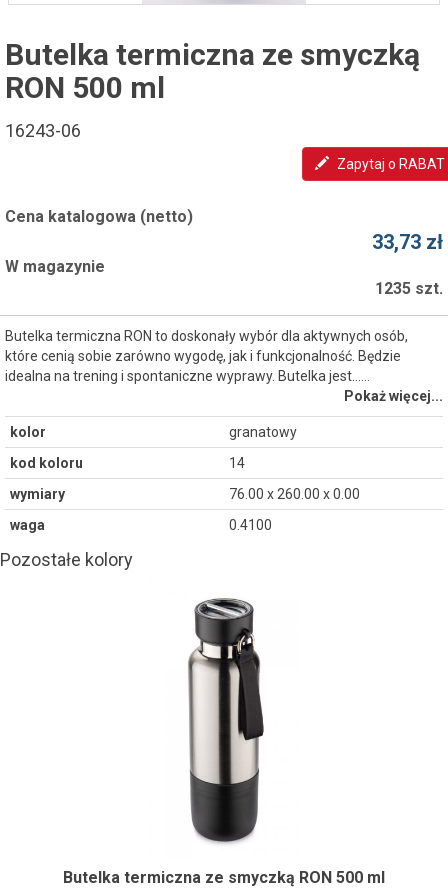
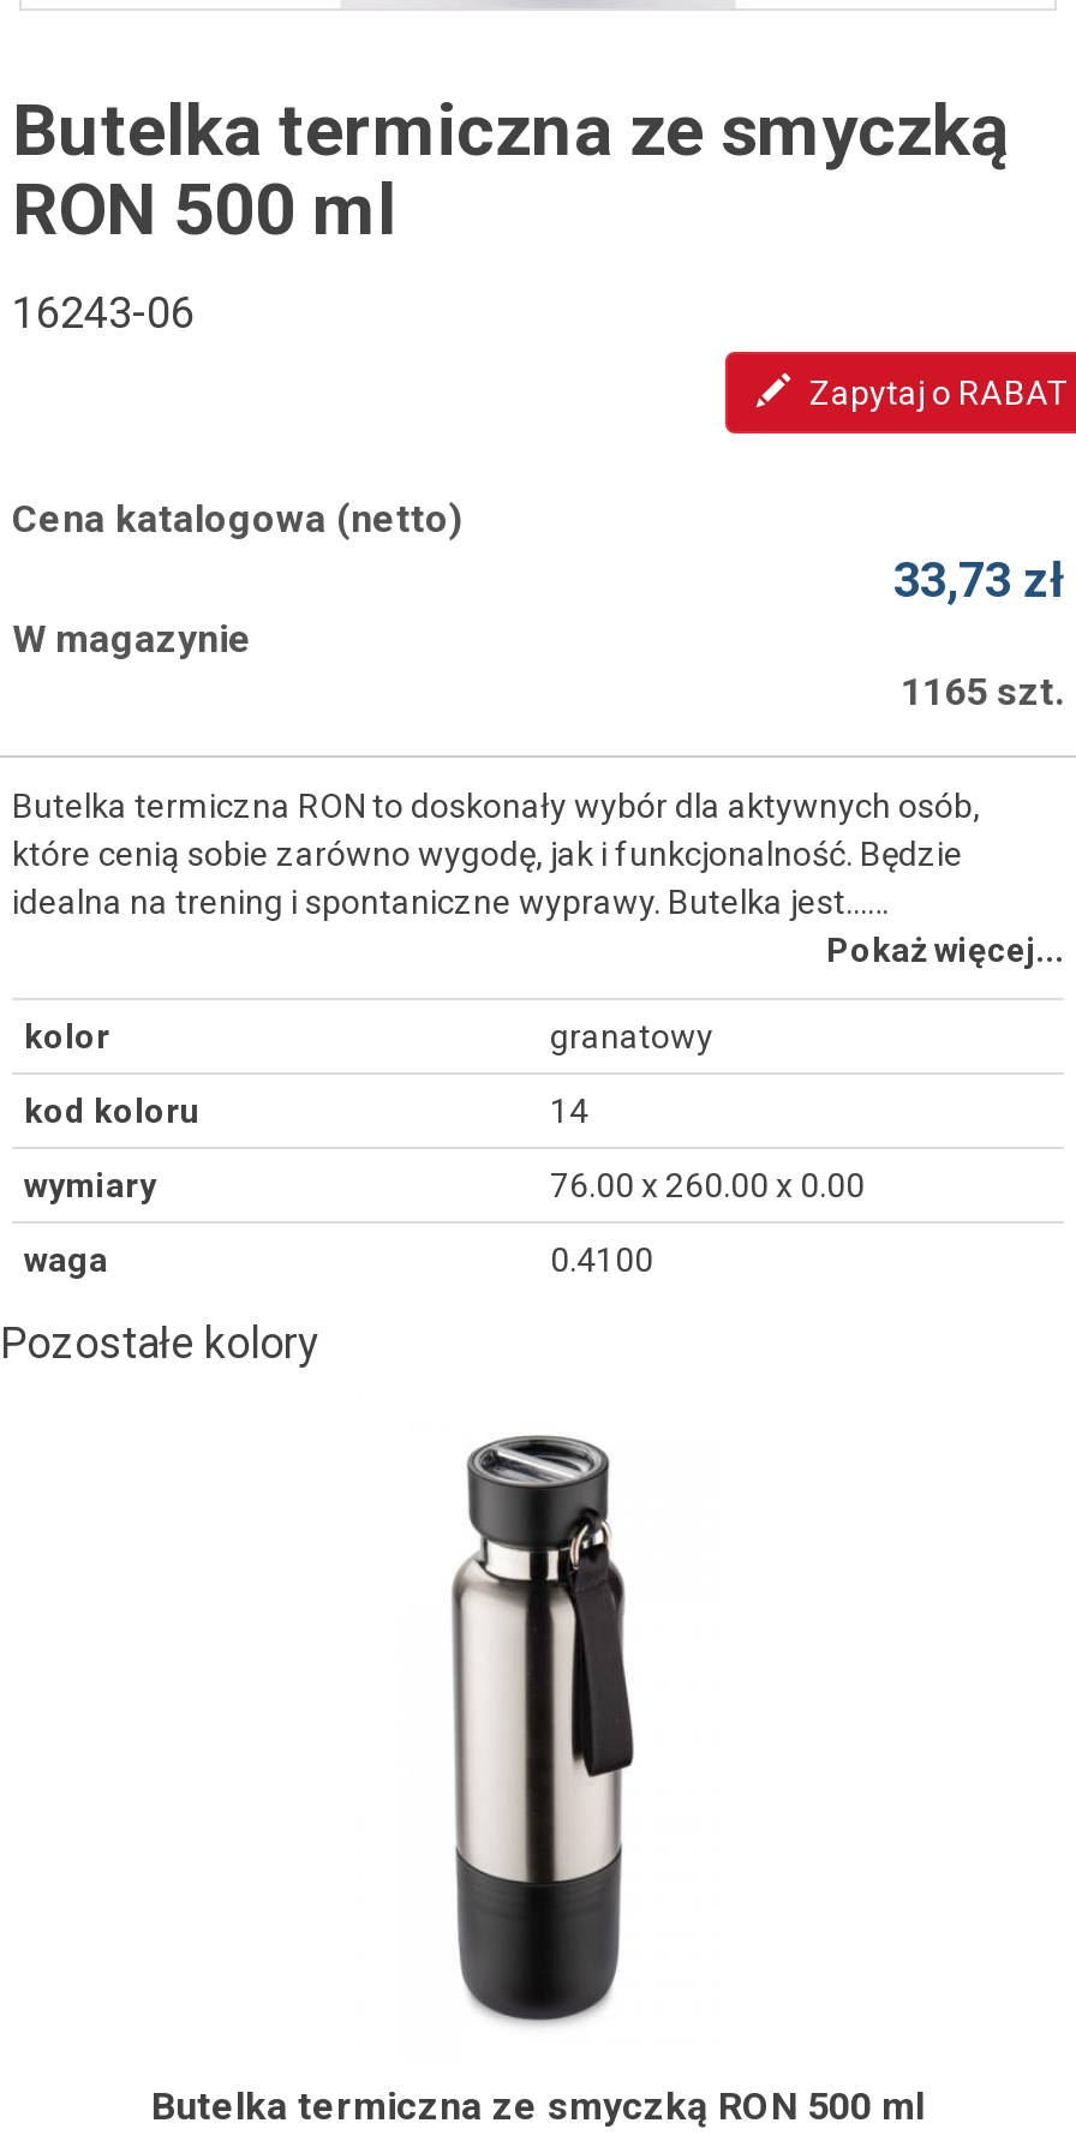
- 1235 szt.
+ 1165 szt.
